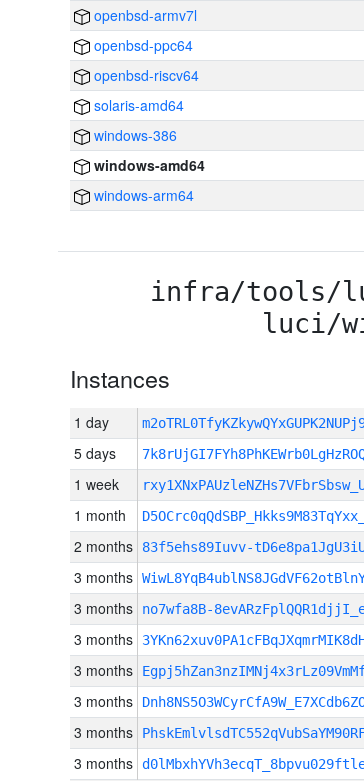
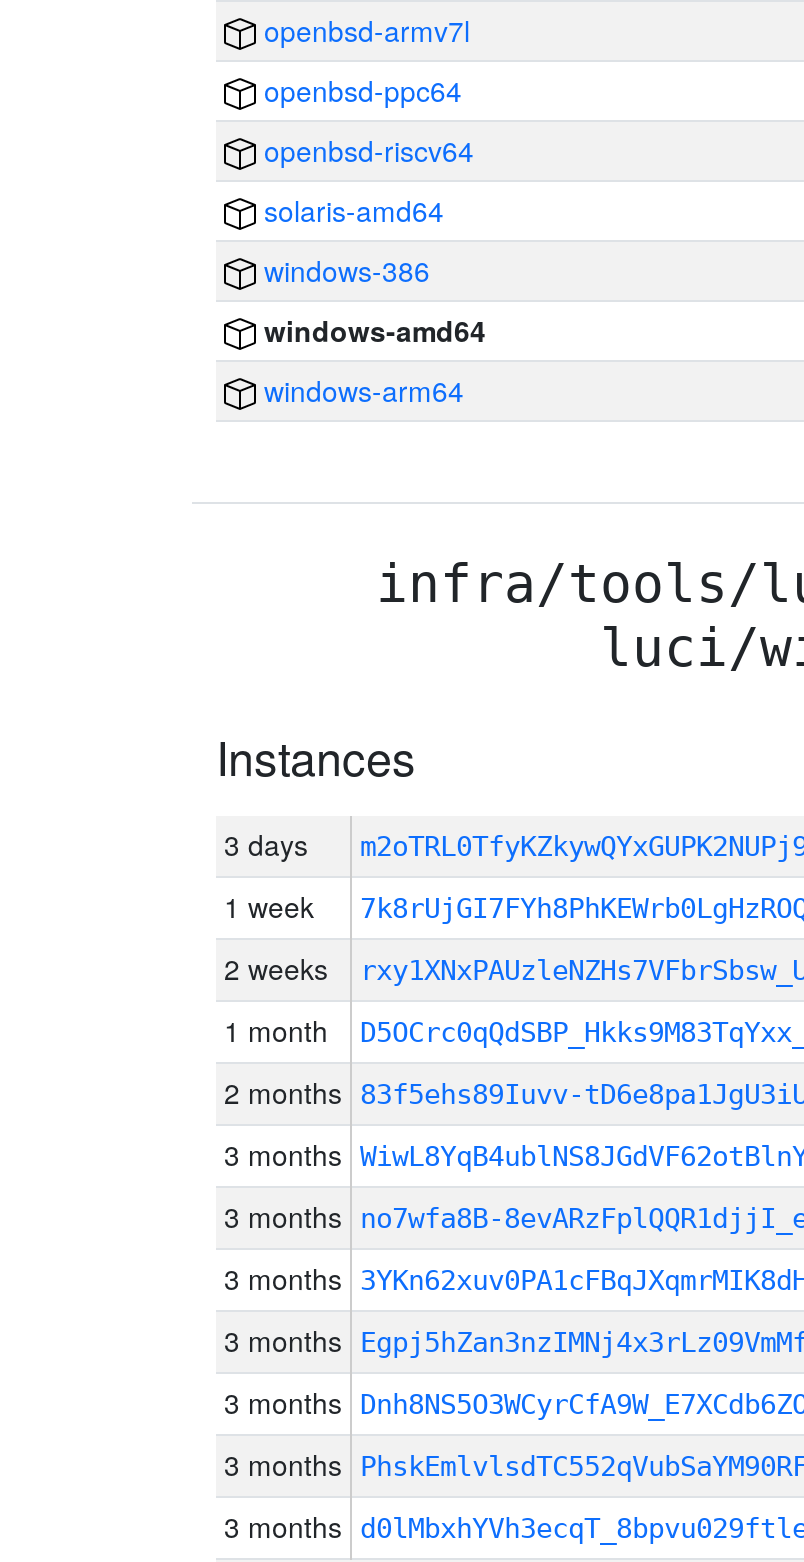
- 1 day
+ 3 days

- 5 days
+ 1 week

- 1 week
+ 2 weeks
